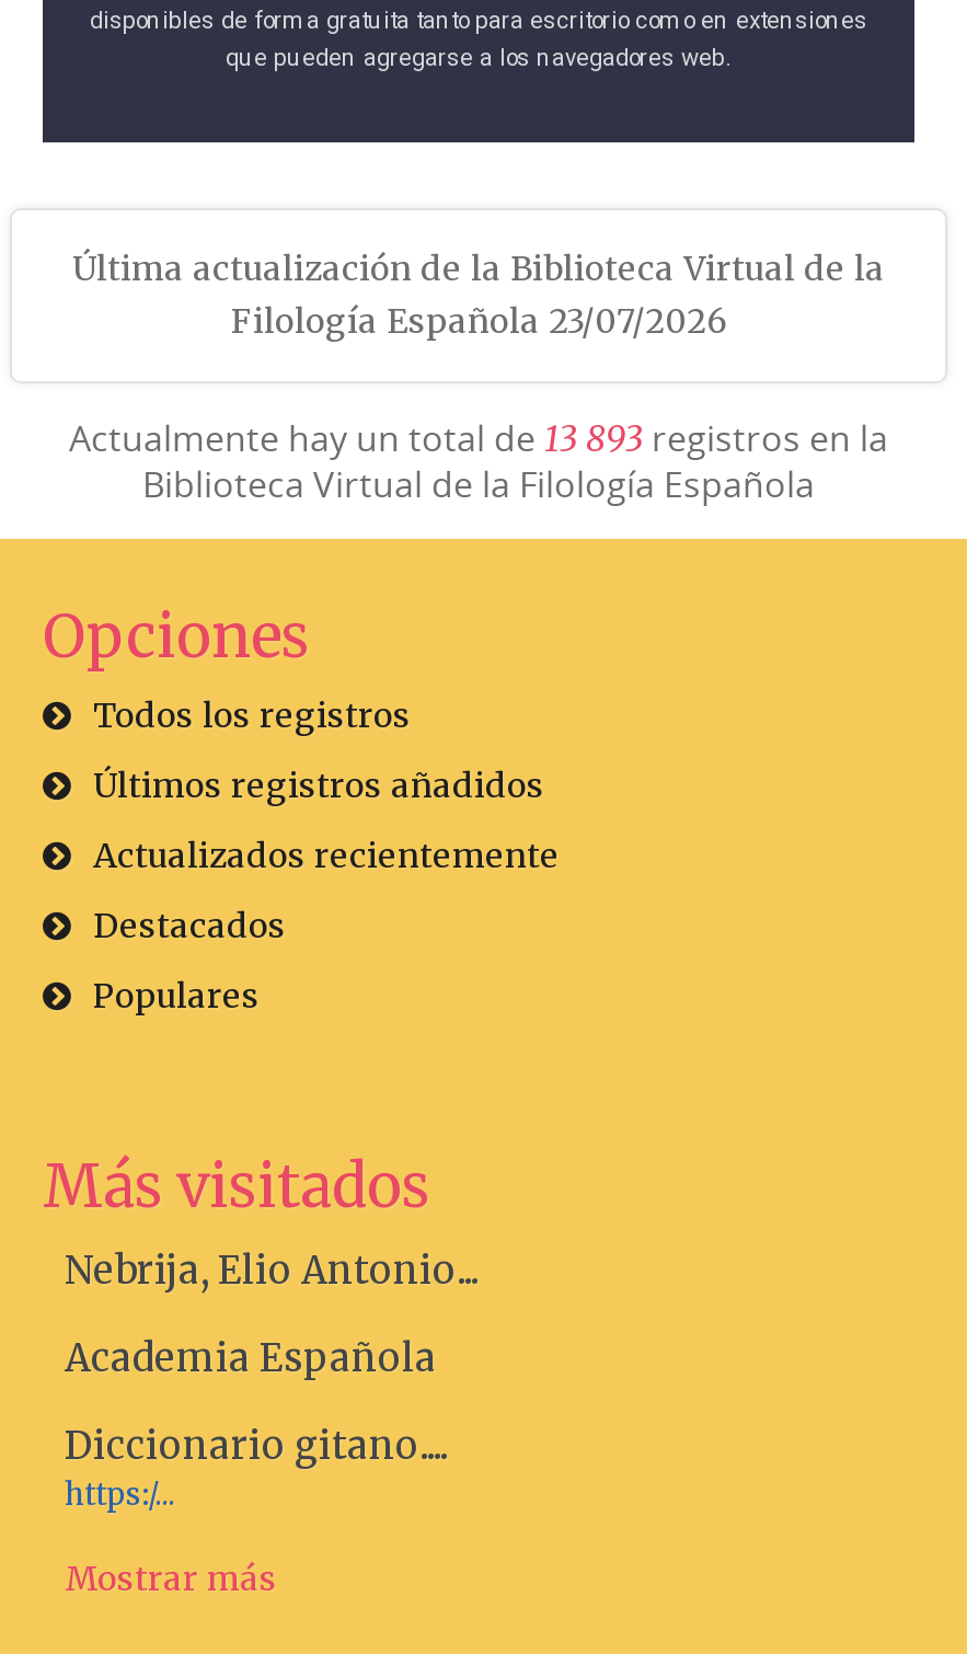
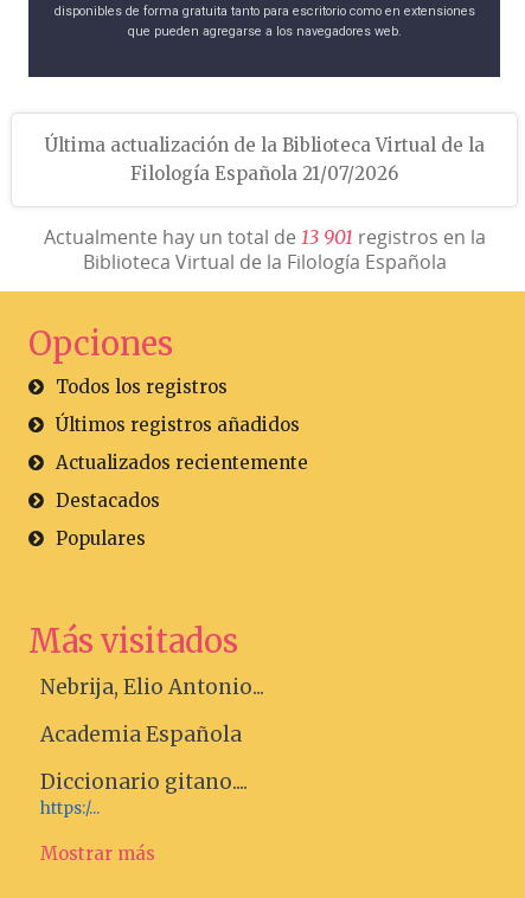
- Filología Española 23/07/2026
+ Filología Española 21/07/2026

- Actualmente hay un total de 13 893 registros en la
+ Actualmente hay un total de 13 901 registros en la
